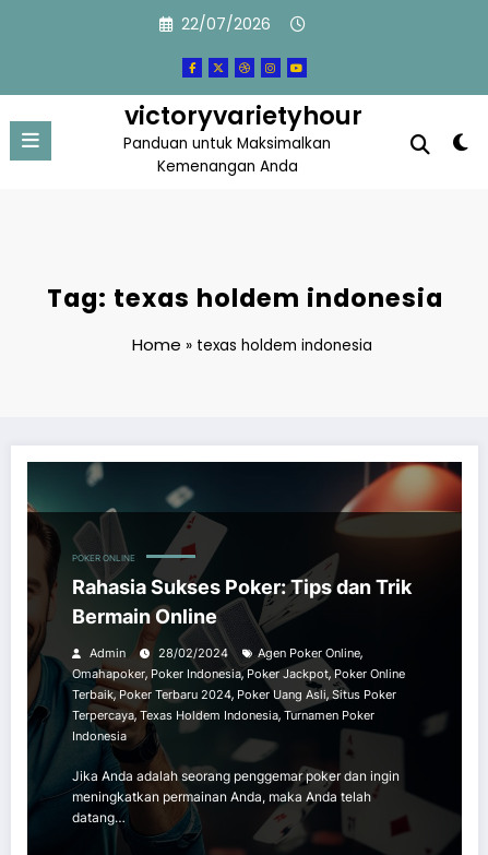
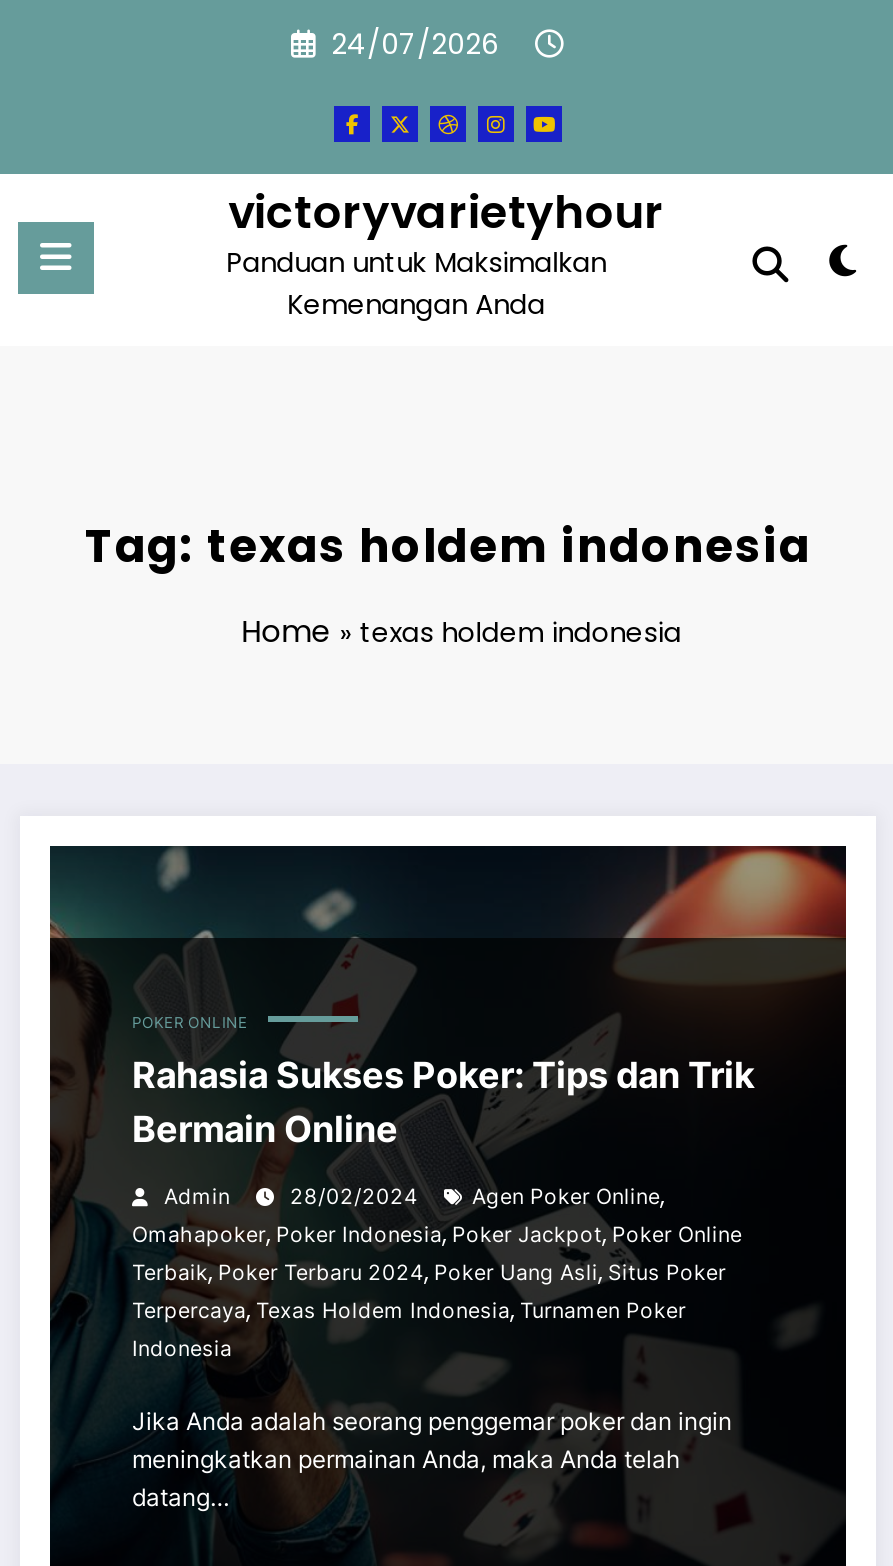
- 22/07/2026
+ 24/07/2026
